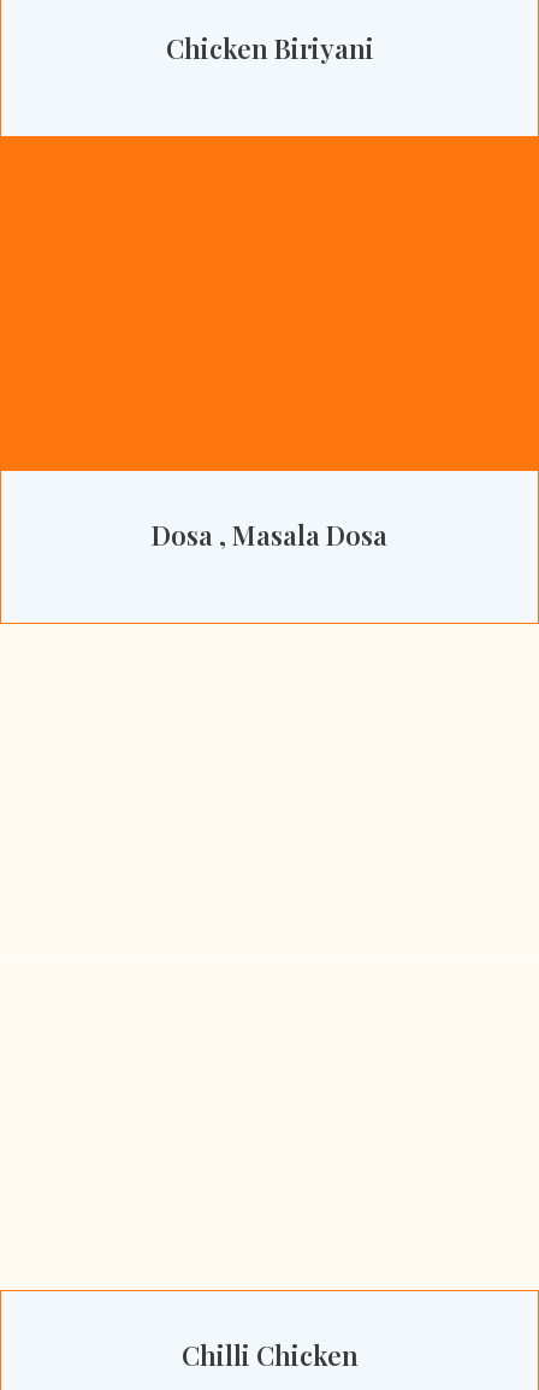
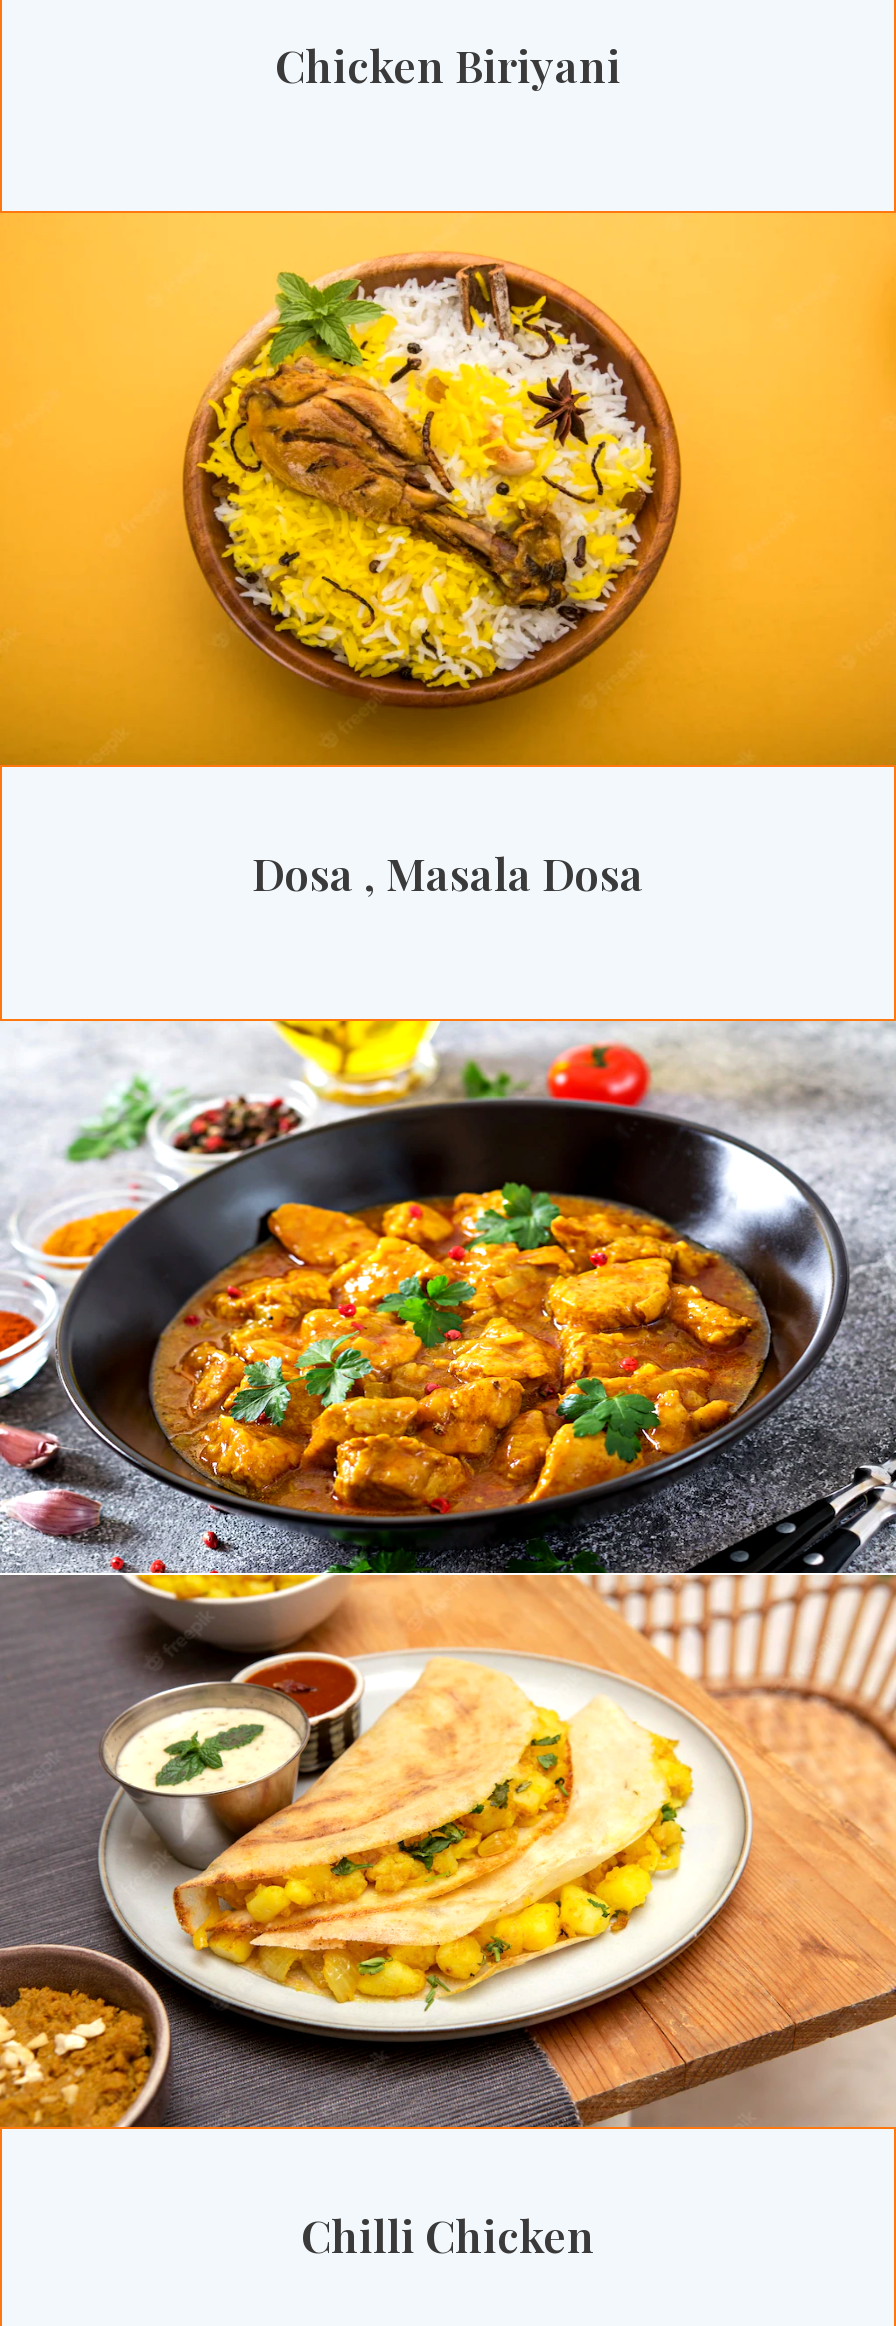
+ [image]

+ [image]
